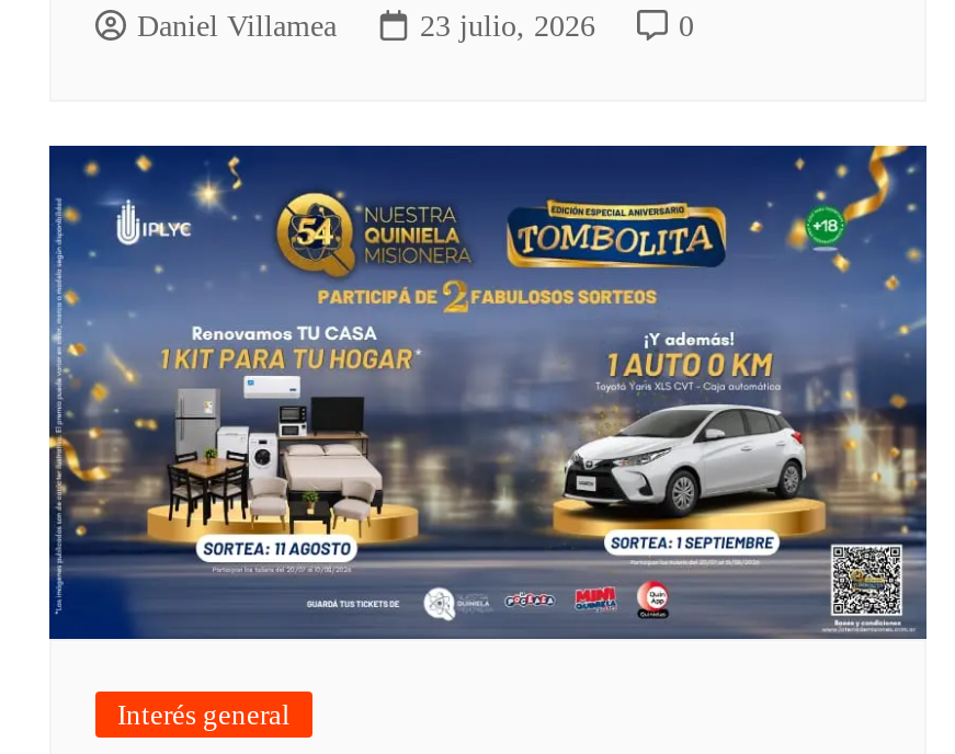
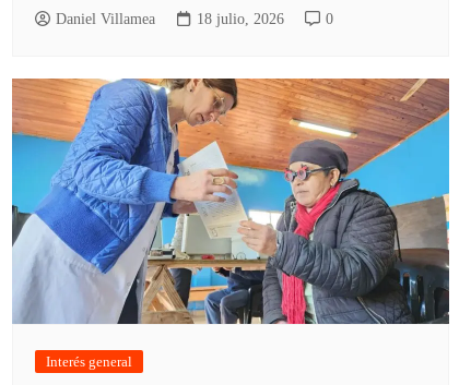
- 23 julio, 2026
+ 18 julio, 2026

- [image]
+ [image]
